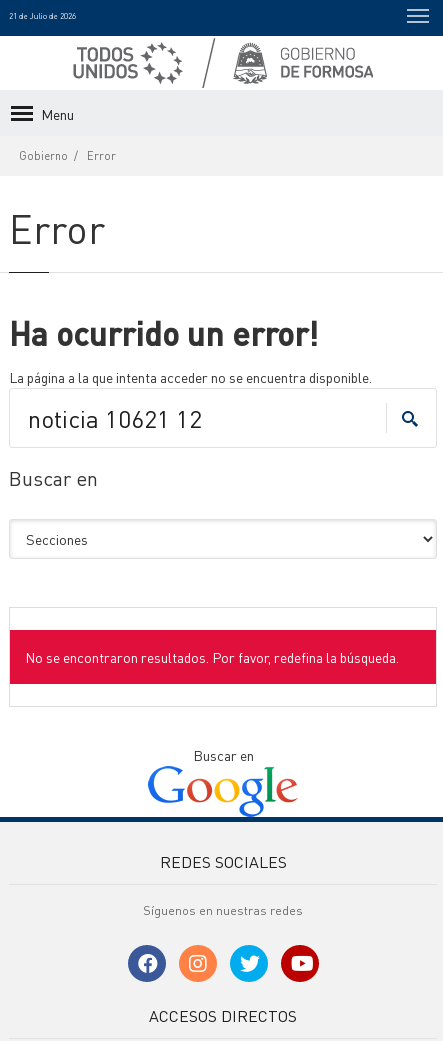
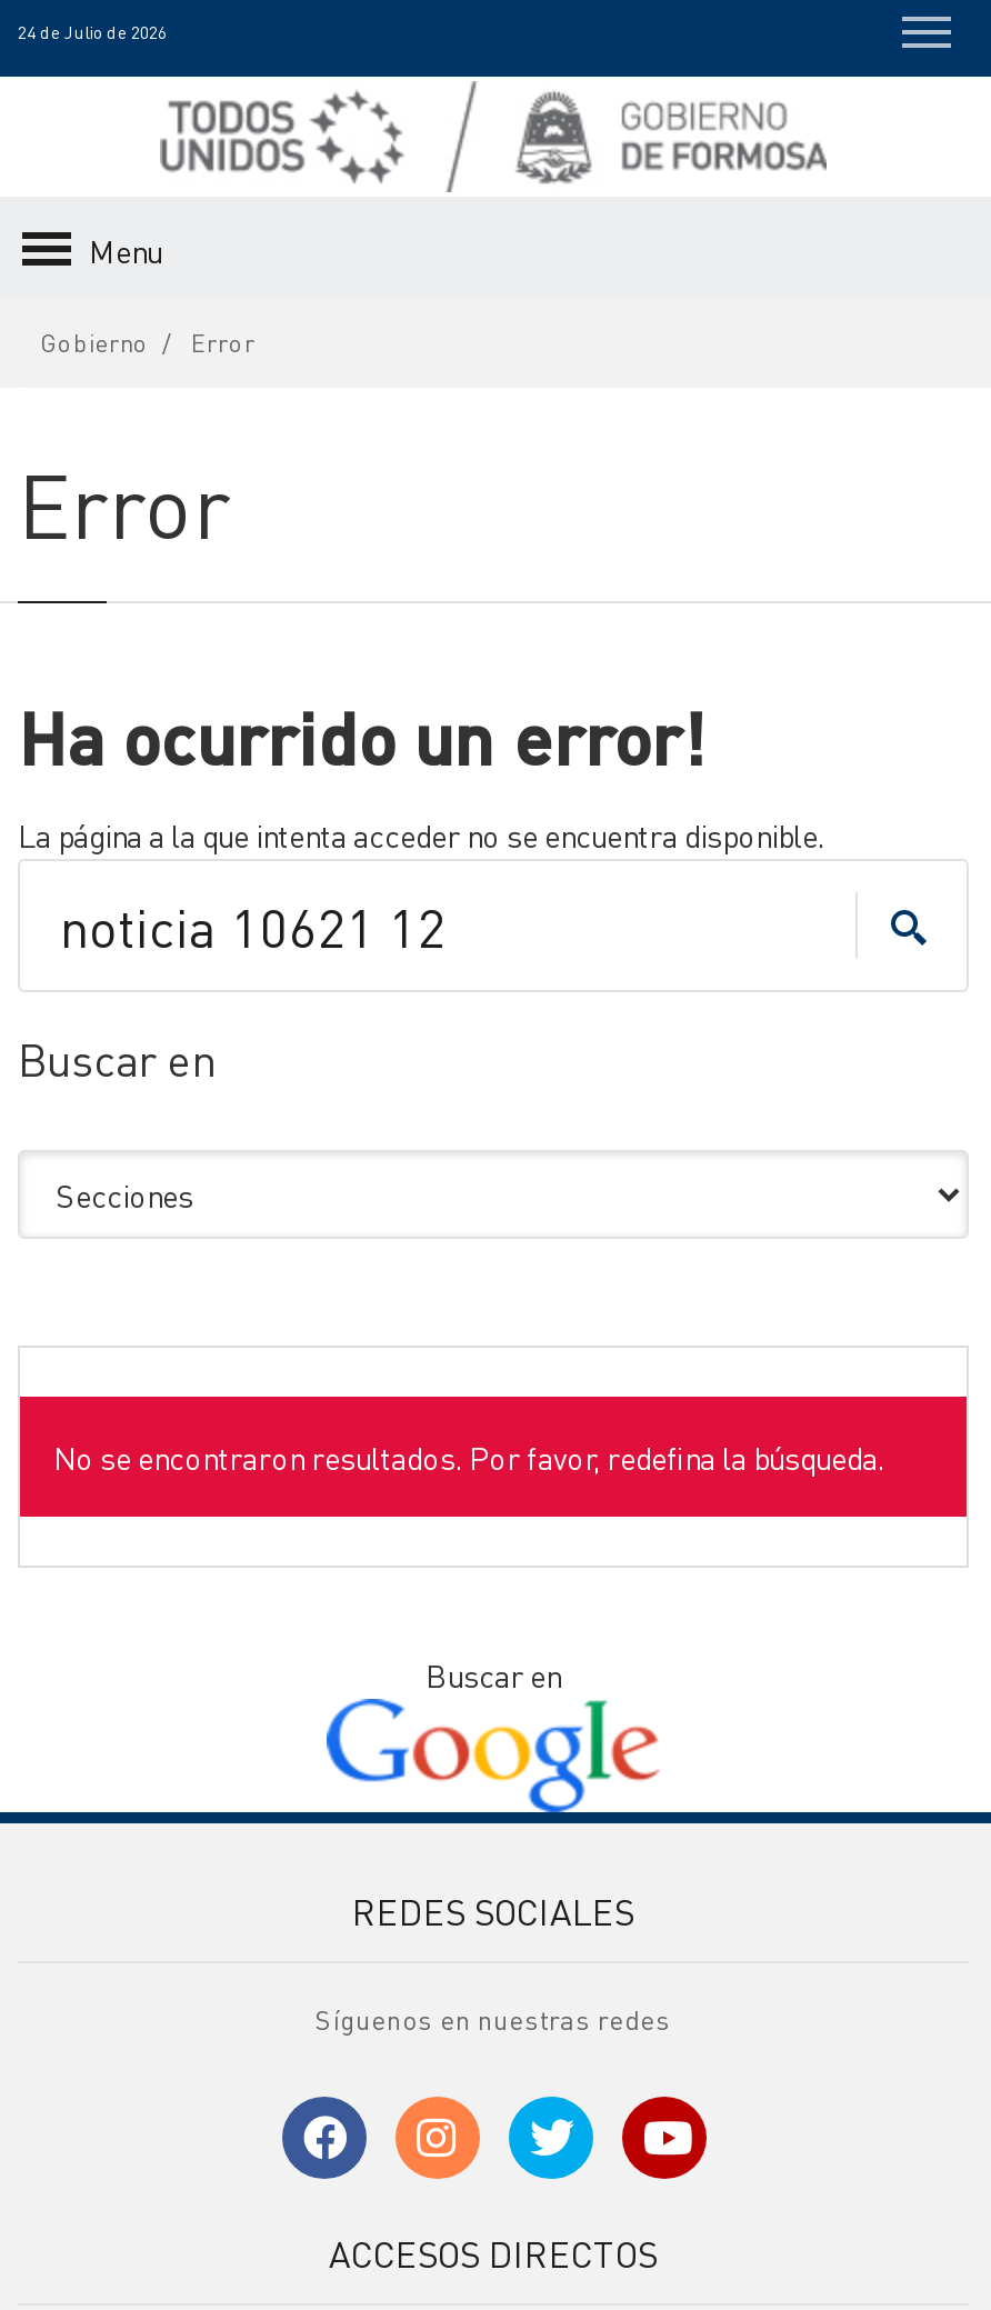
- 21 de Julio de 2026
+ 24 de Julio de 2026
